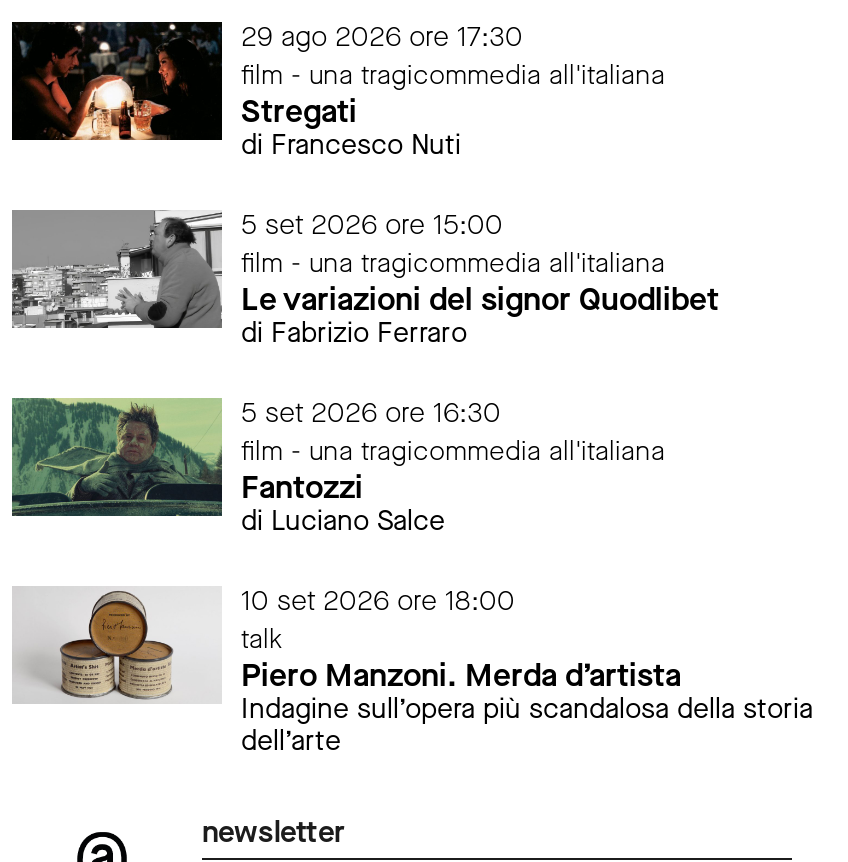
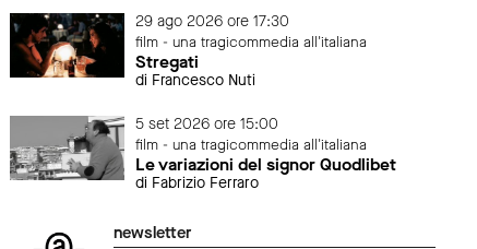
- [image]
- 5 set 2026 ore 16:30
- film - una tragicommedia all'italiana
- Fantozzi
- di Luciano Salce
- 10 set 2026 ore 18:00
- talk
- Piero Manzoni. Merda d’artista
- Indagine sull’opera più scandalosa della storia
- dell’arte

- [image]
